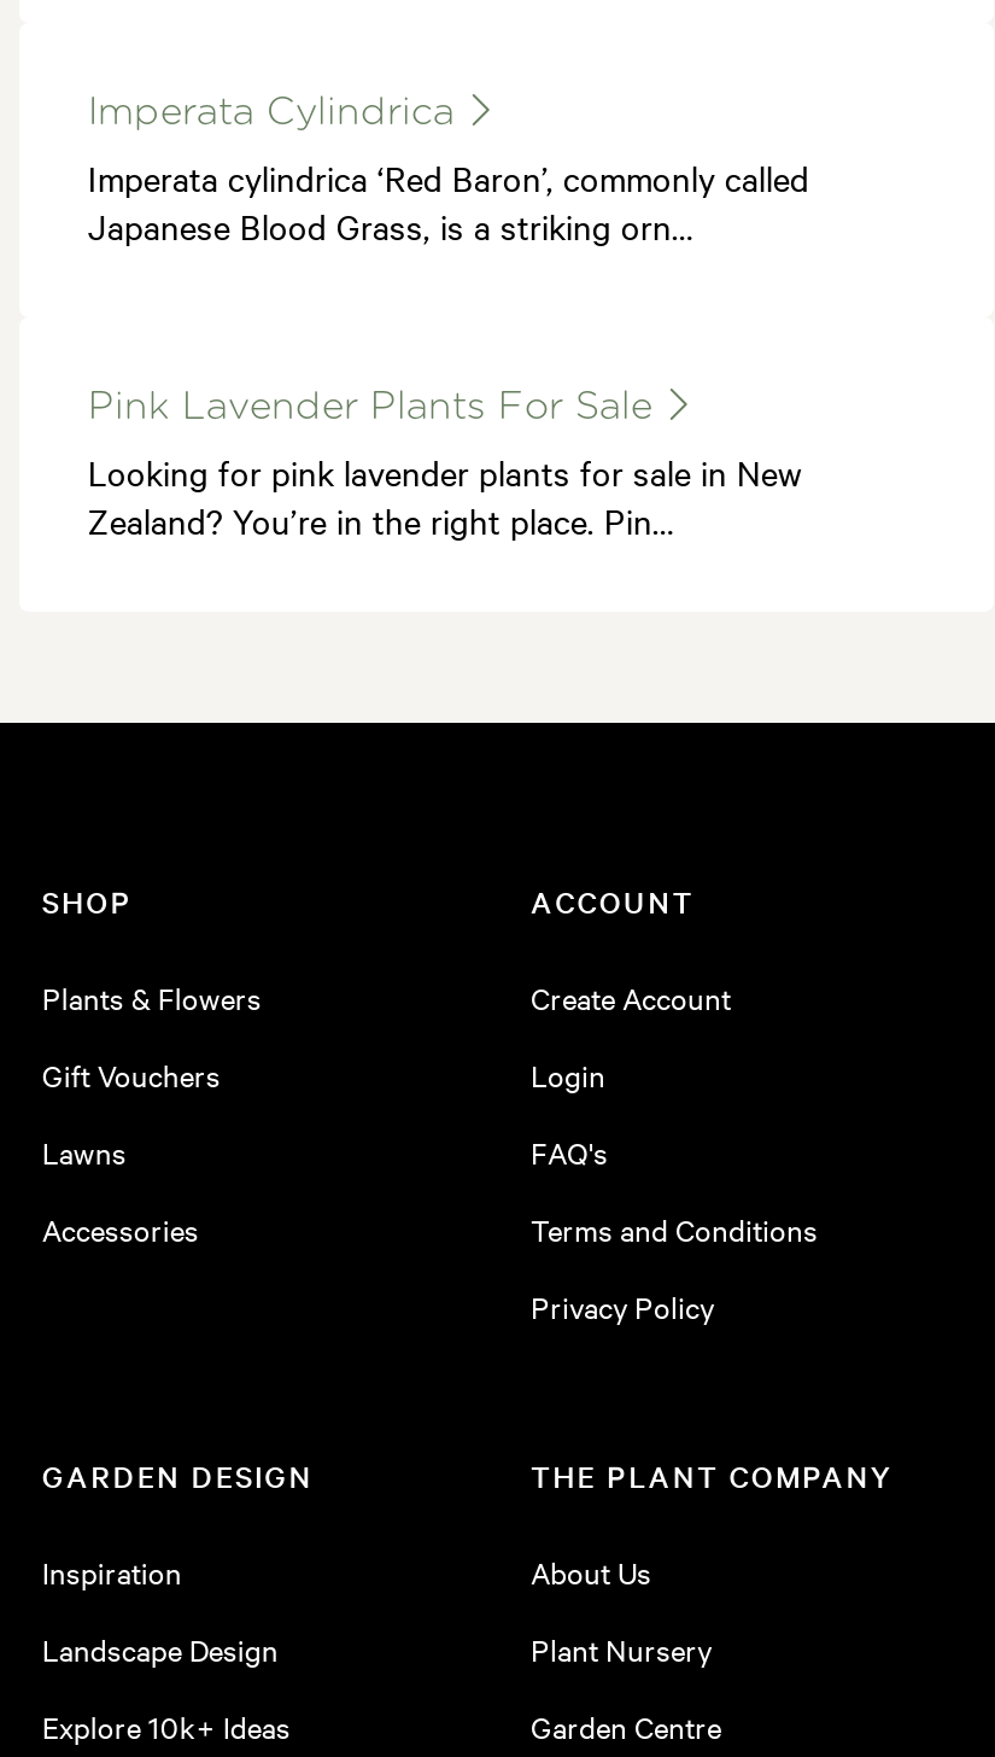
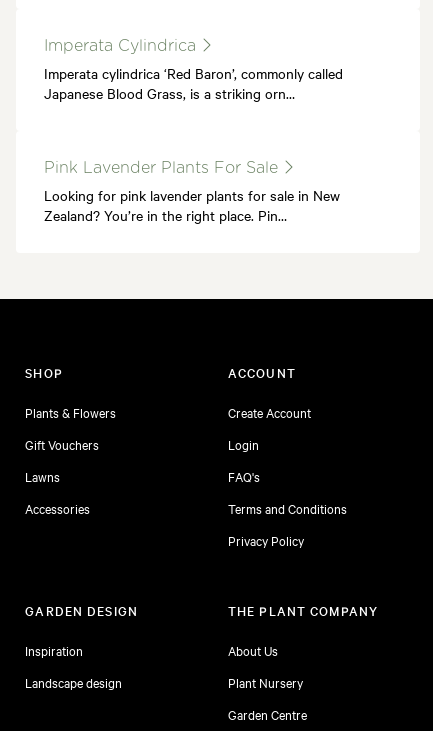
- Landscape Design
- Explore 10k+ Ideas
+ Landscape design
